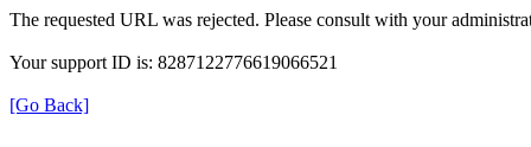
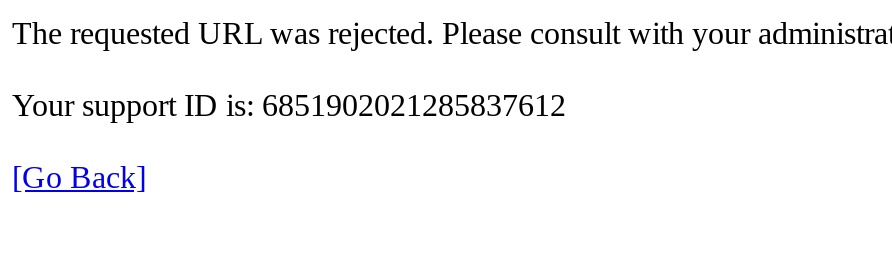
- Your support ID is: 8287122776619066521
+ Your support ID is: 6851902021285837612
